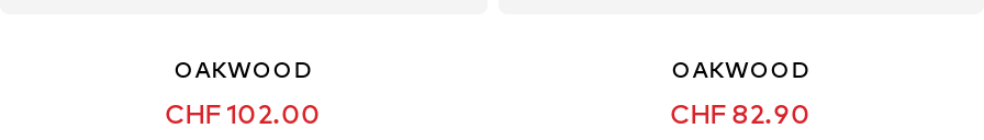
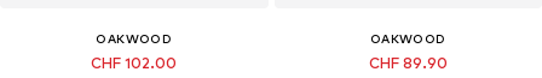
- CHF 82.90
+ CHF 89.90
